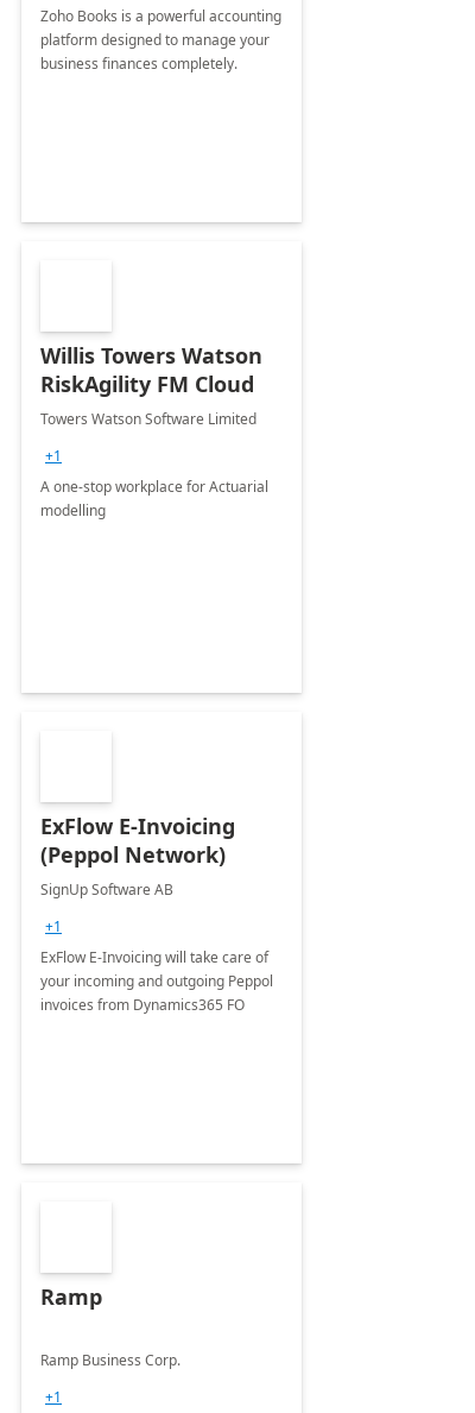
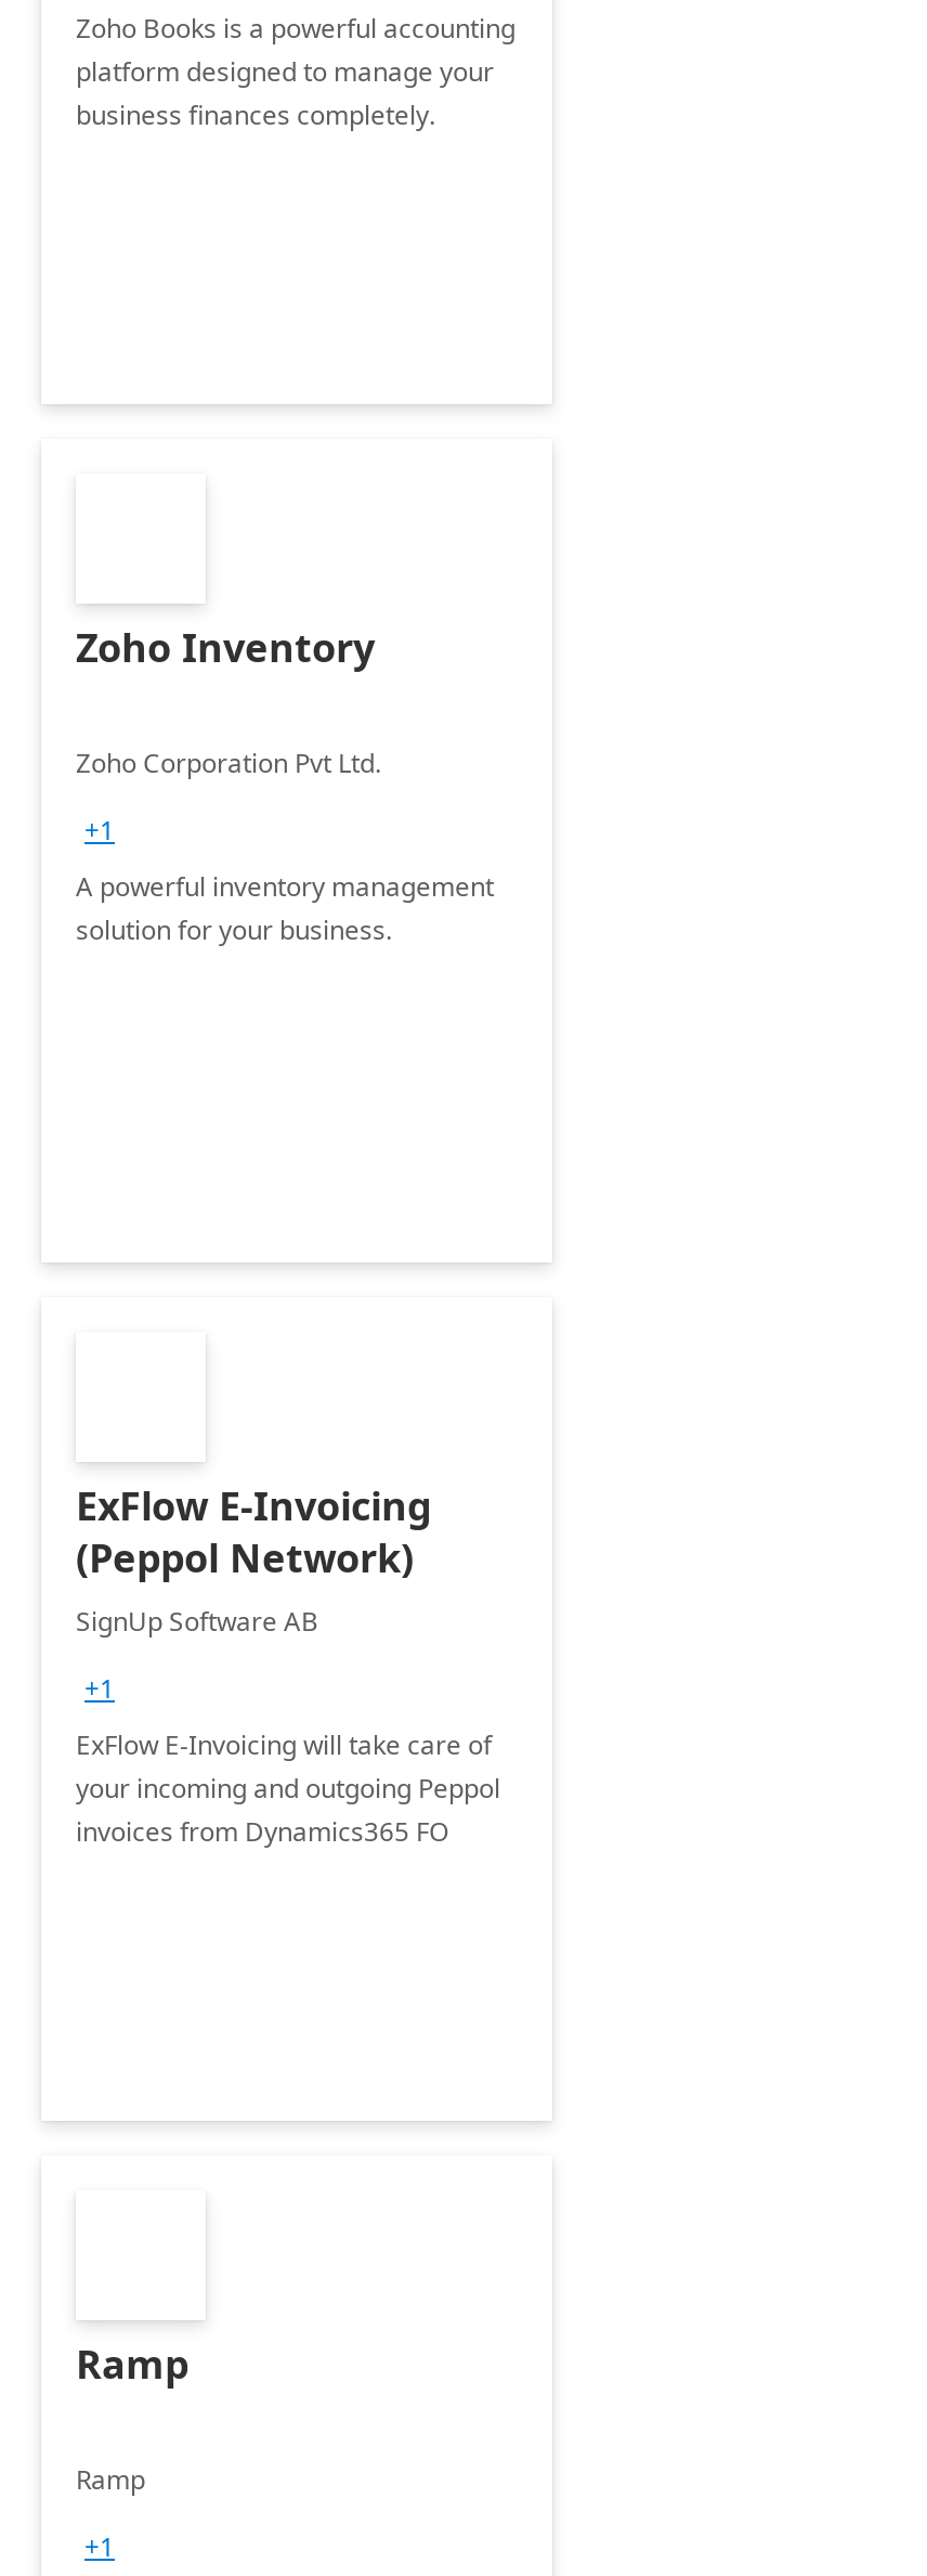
- Willis Towers Watson
- RiskAgility FM Cloud
- Towers Watson Software Limited
+ Zoho Inventory
+ Zoho Corporation Pvt Ltd.

- A one-stop workplace for Actuarial
- modelling
+ A powerful inventory management
+ solution for your business.

- Ramp Business Corp.
+ Ramp
